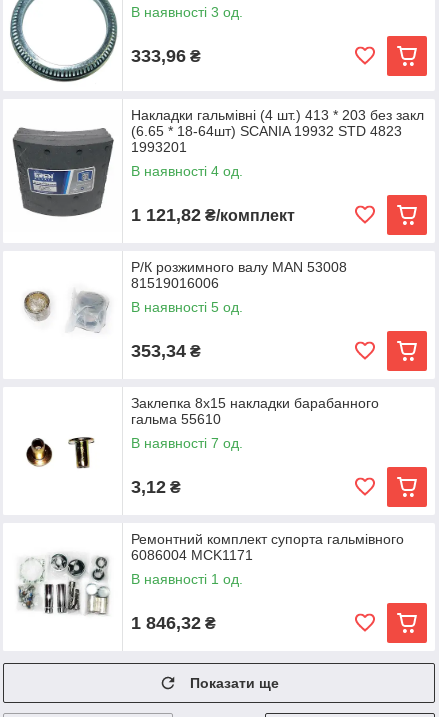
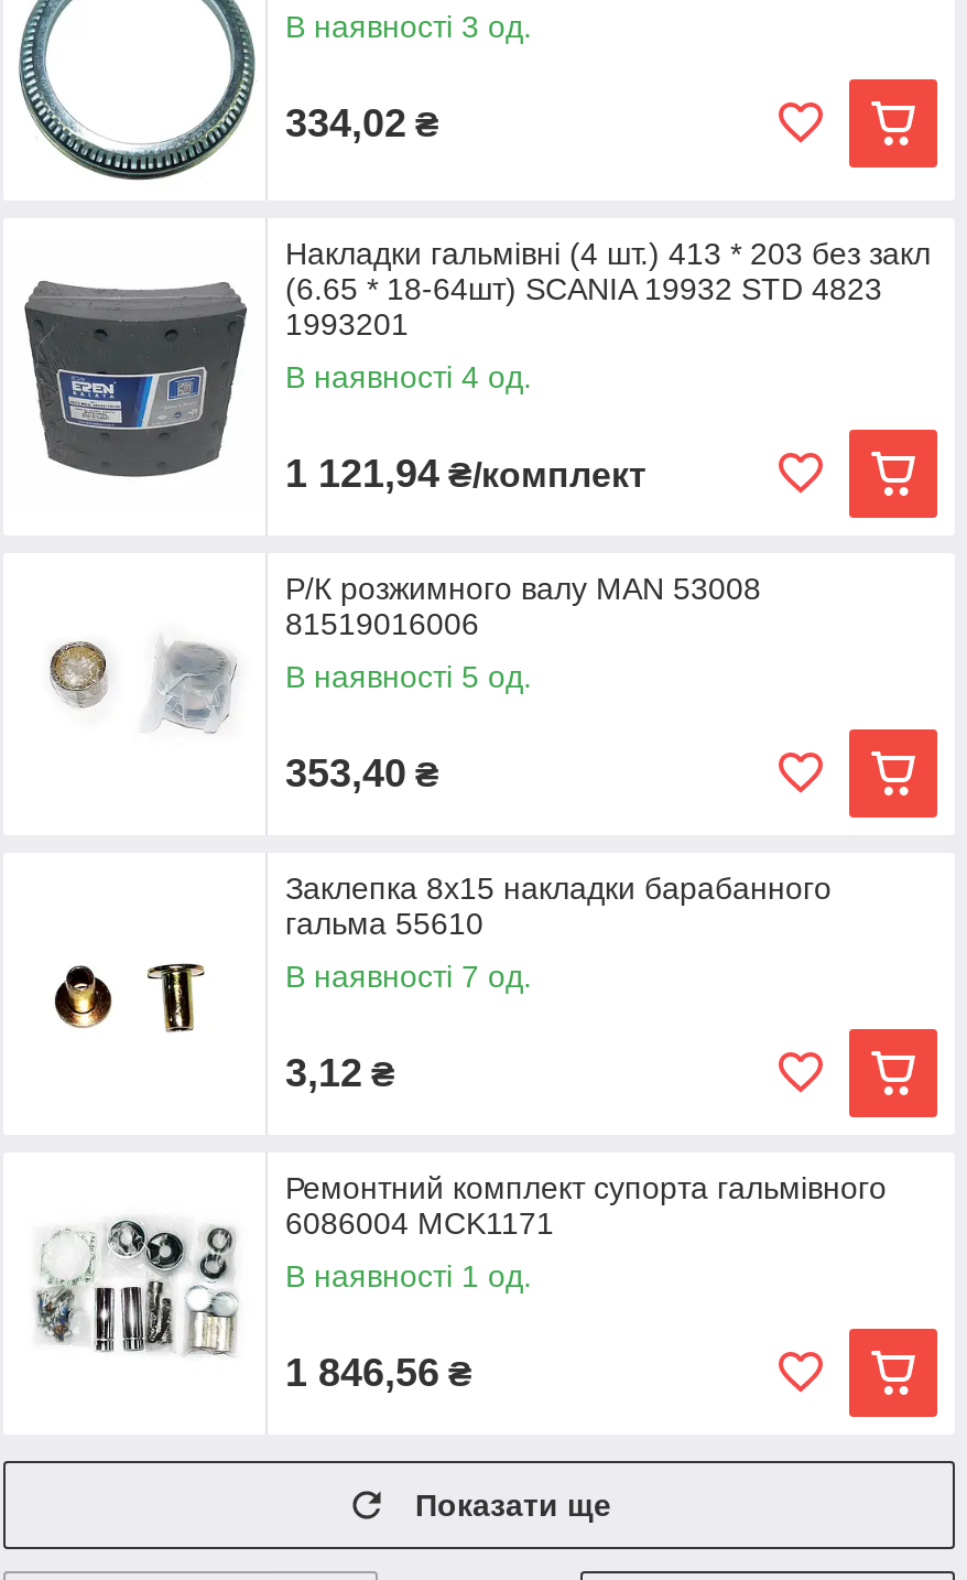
- 333,96 ₴
+ 334,02 ₴

- 1 121,82 ₴/комплект
+ 1 121,94 ₴/комплект

- 353,34 ₴
+ 353,40 ₴

- 1 846,32 ₴
+ 1 846,56 ₴
